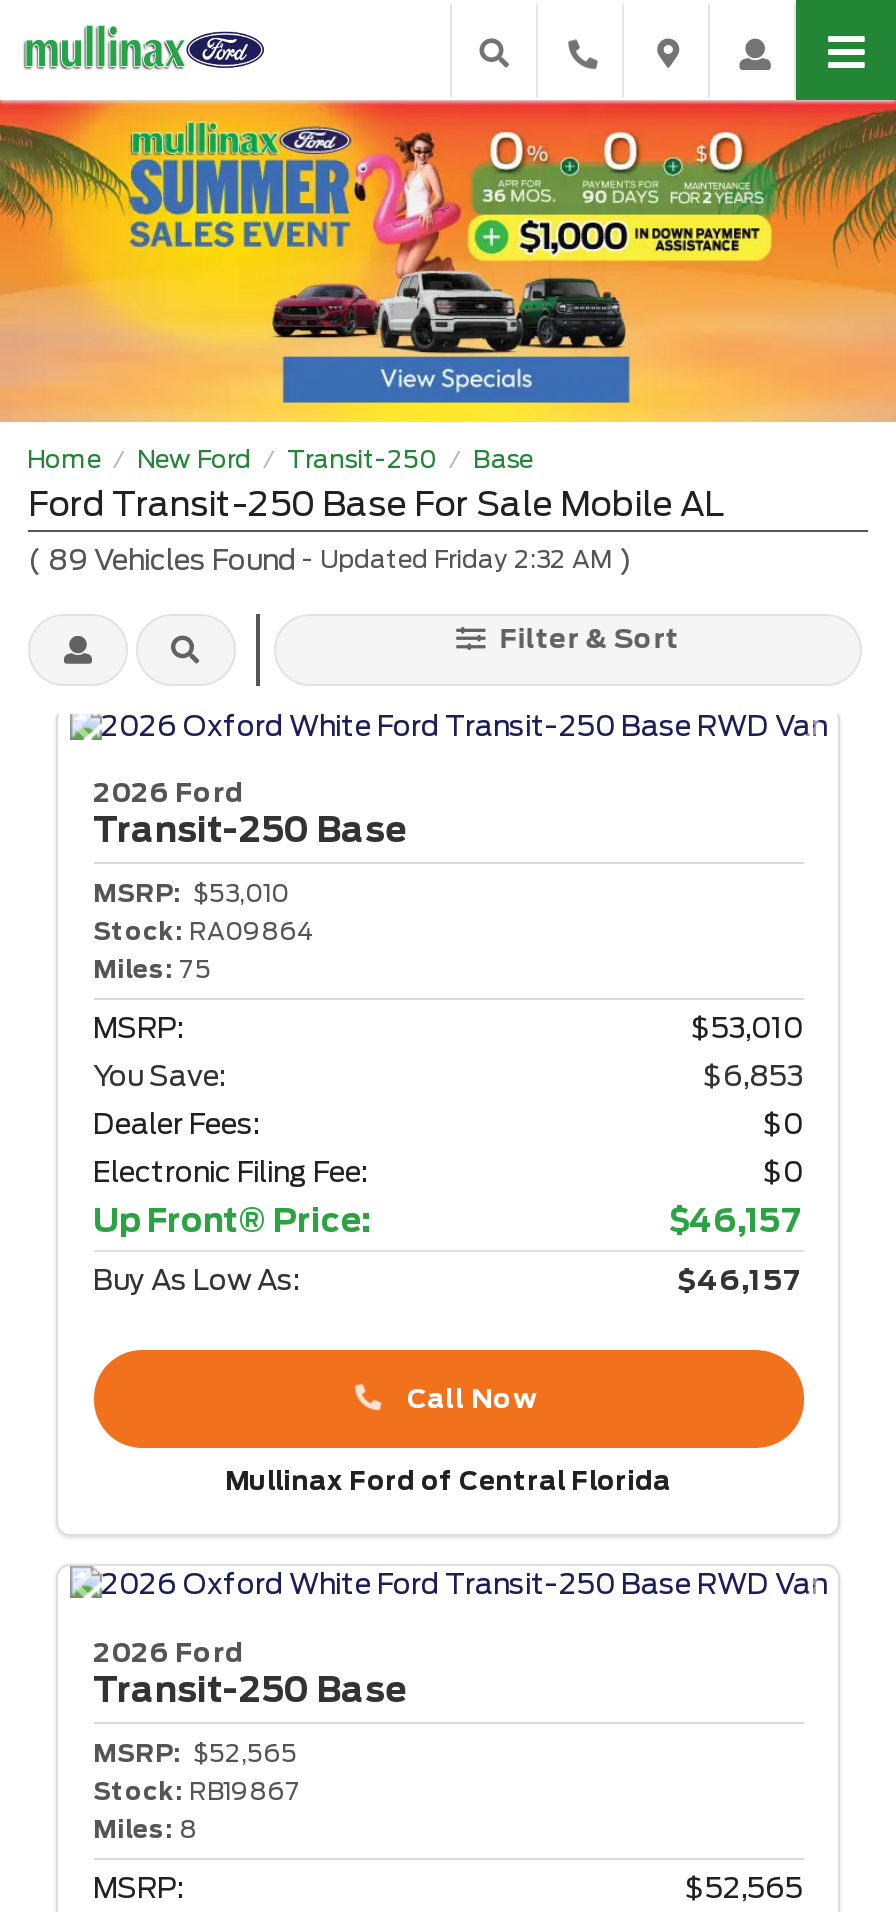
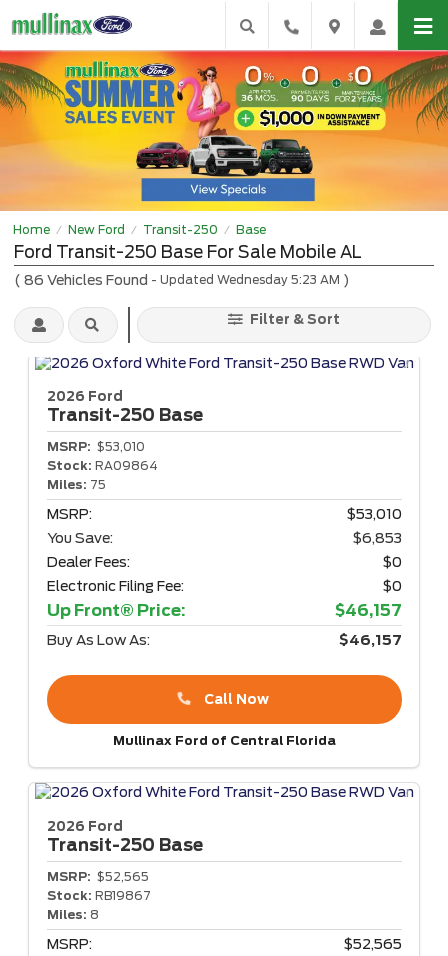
- (89 Vehicles Found - Updated Friday 2:32 AM)
+ (86 Vehicles Found - Updated Wednesday 5:23 AM)
